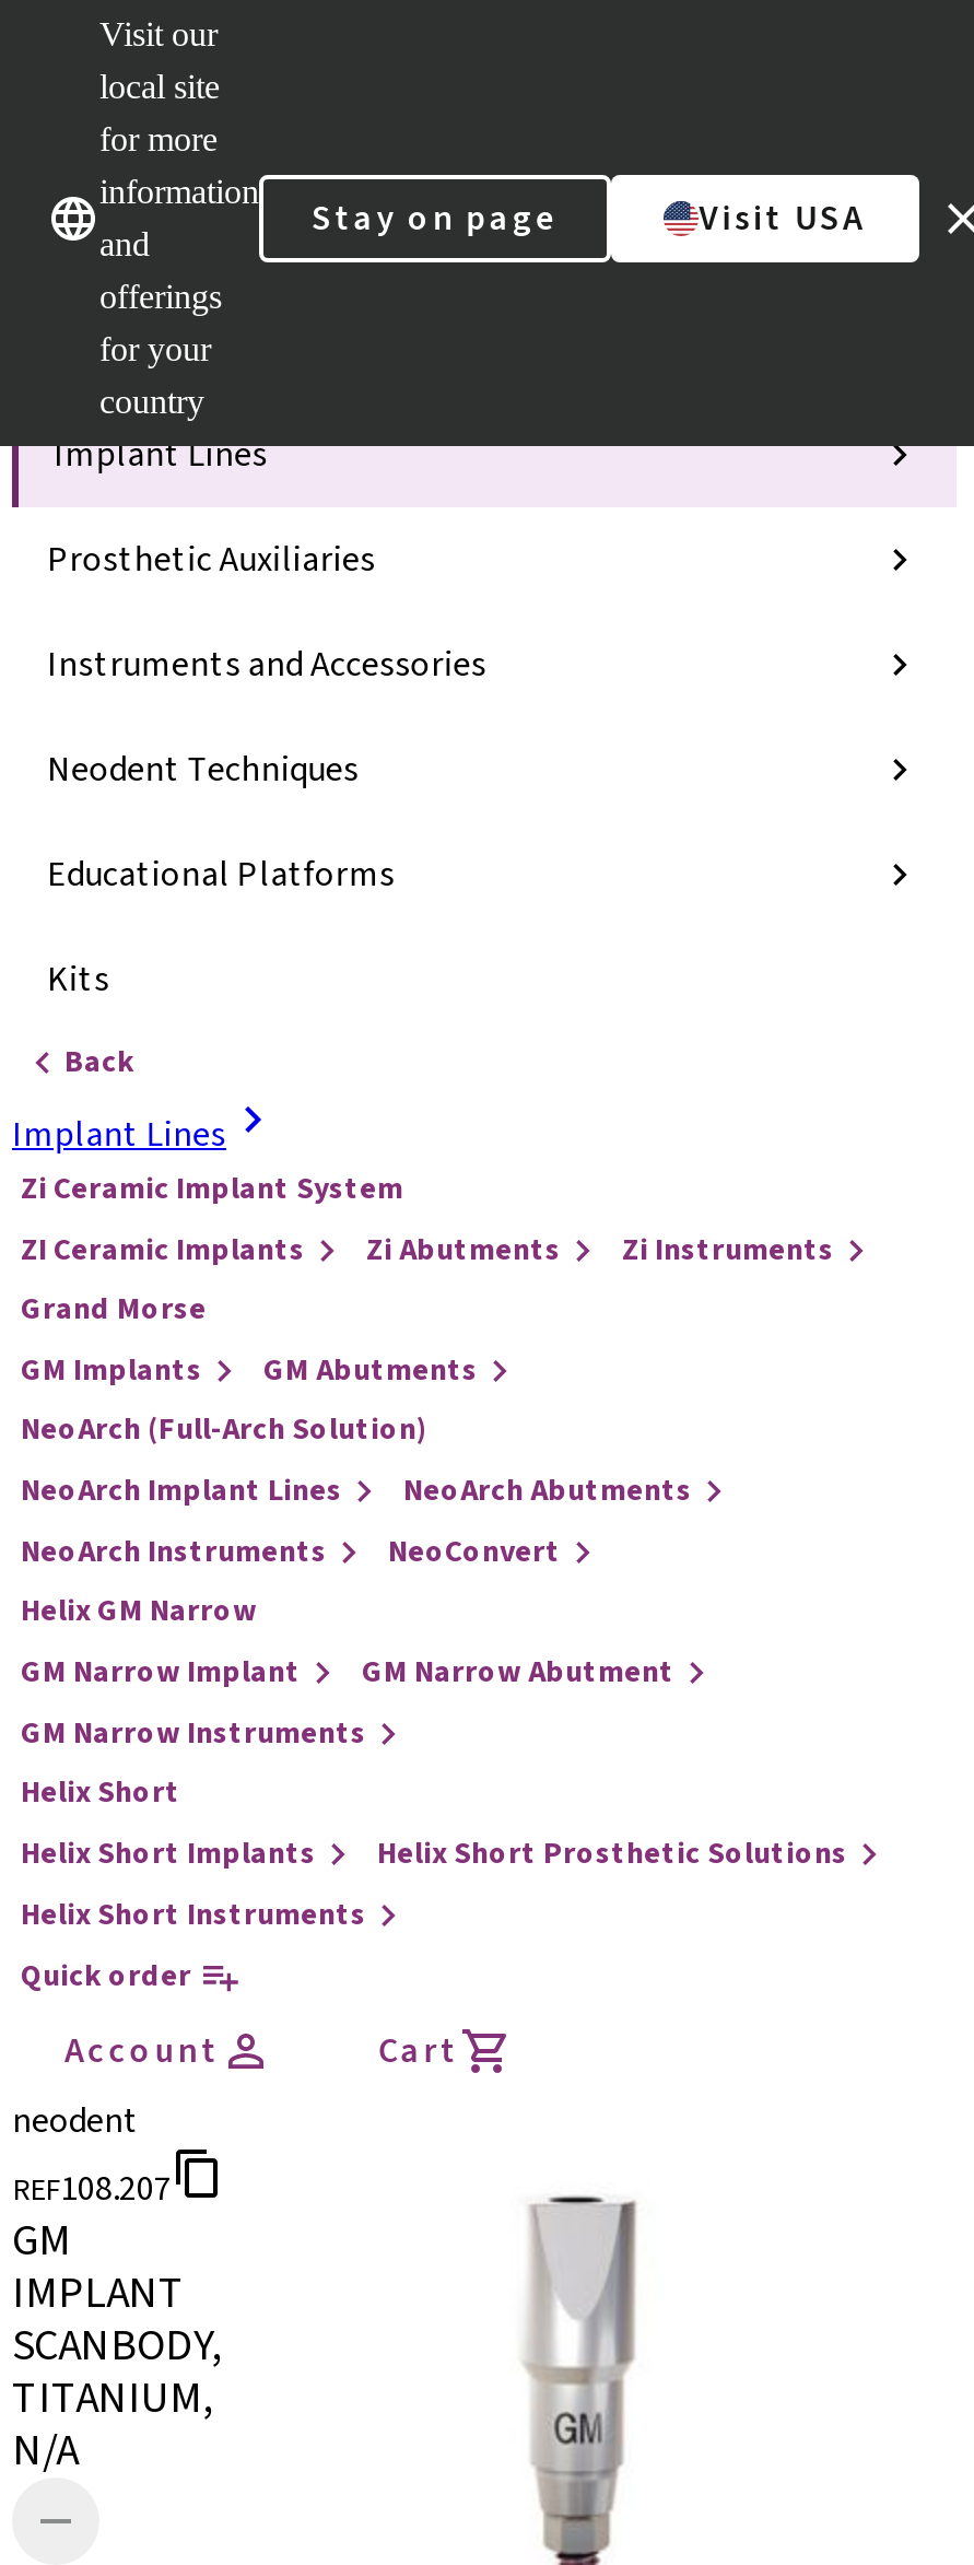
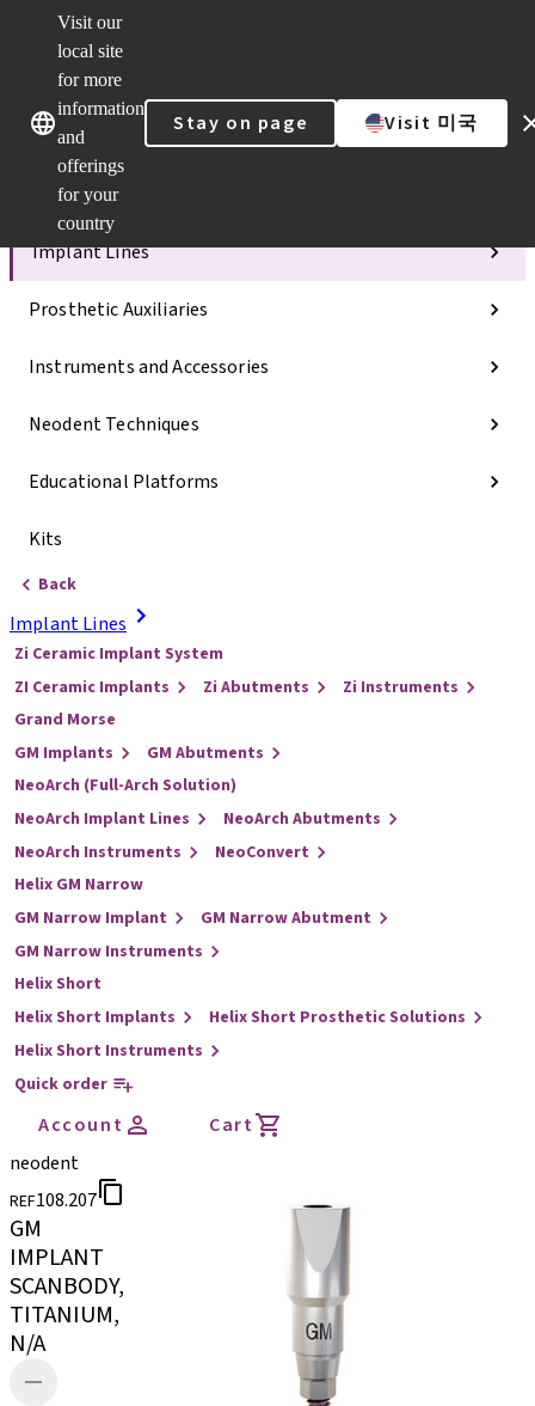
- Visit USA
+ Visit 미국
